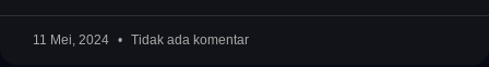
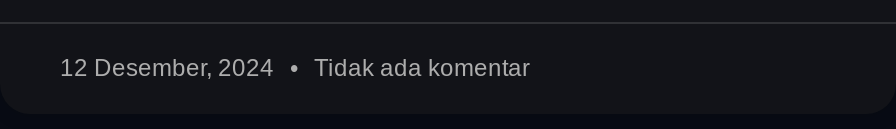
- 11 Mei, 2024 Tidak ada komentar
+ 12 Desember, 2024 Tidak ada komentar
